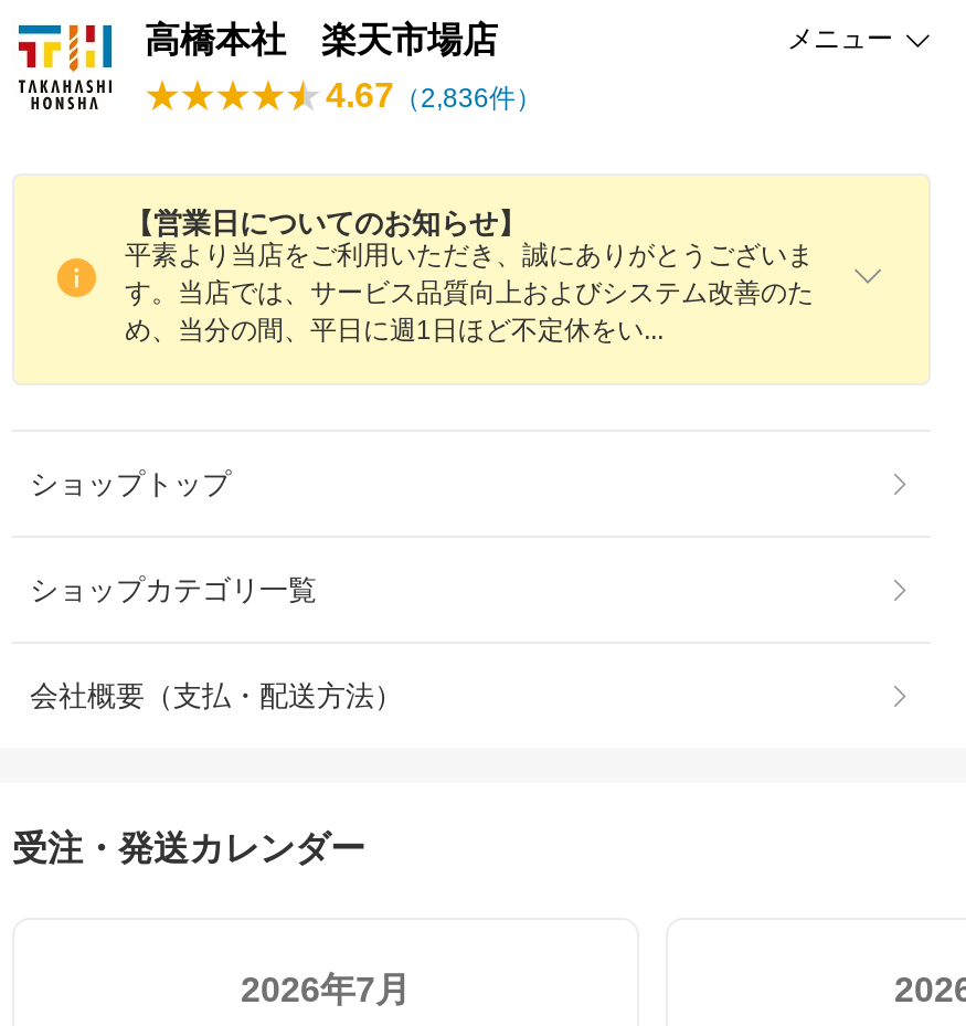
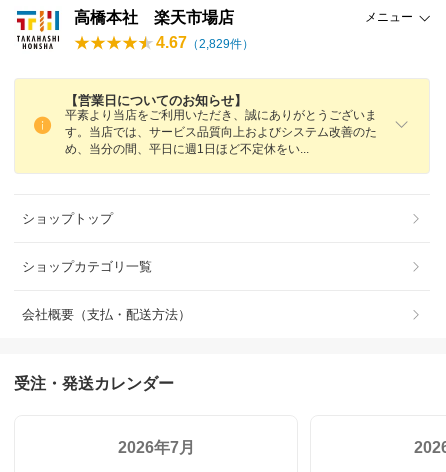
- 4.67（2,836件）
+ 4.67（2,829件）
